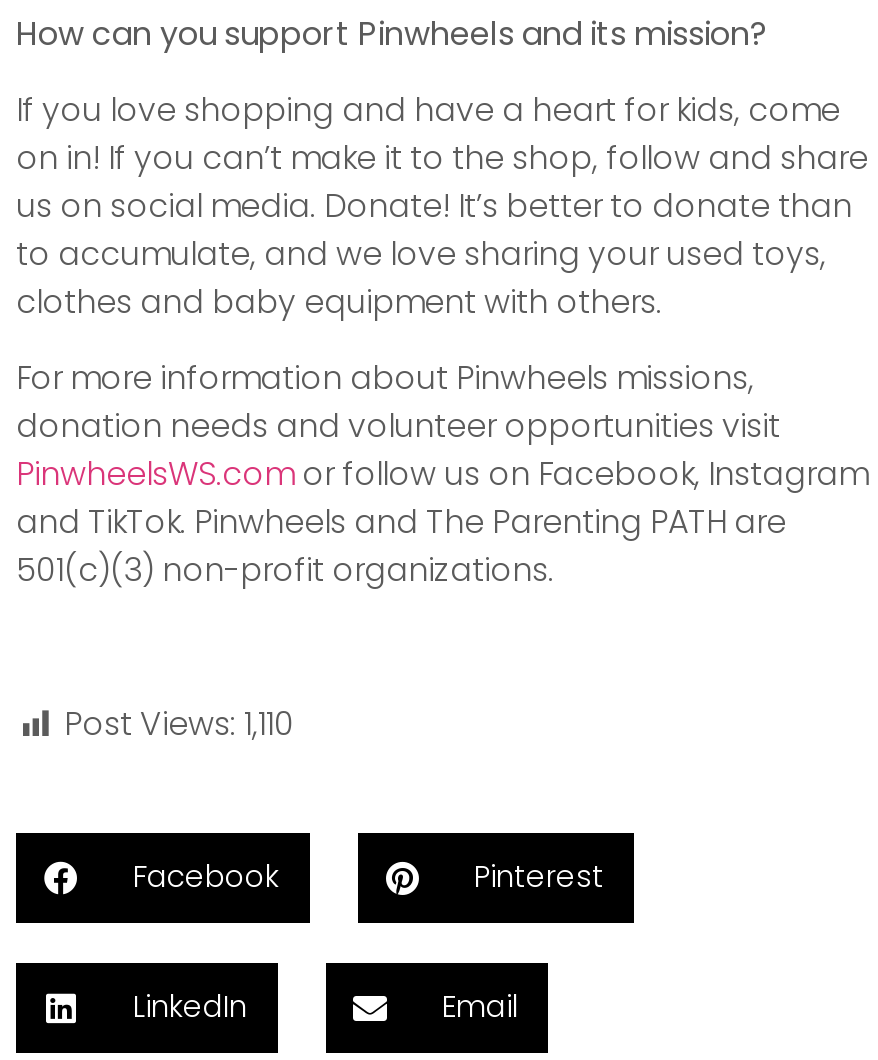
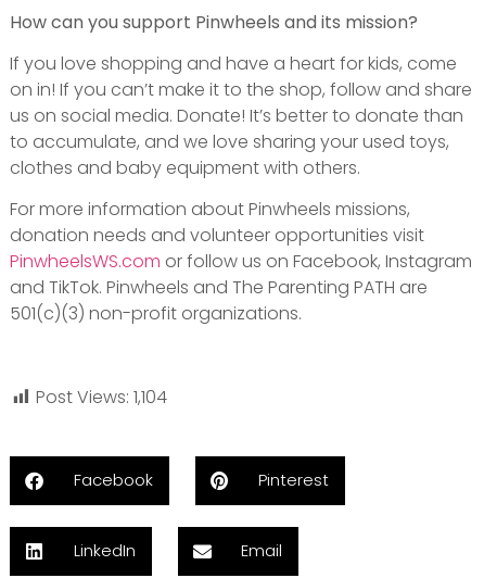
- Post Views: 1,110
+ Post Views: 1,104
